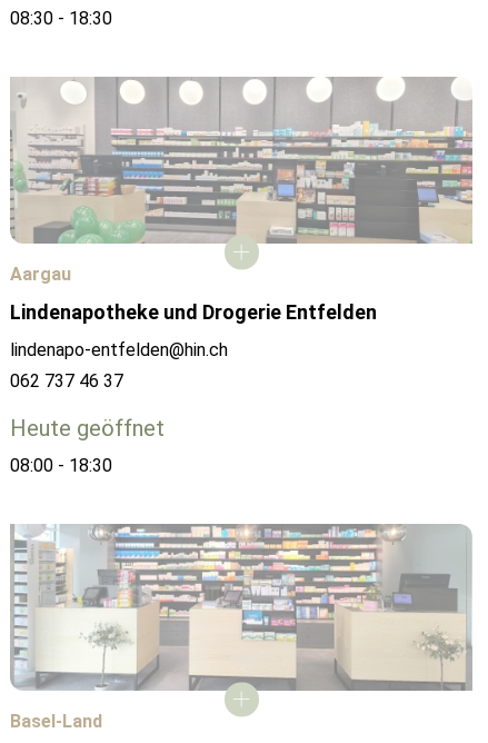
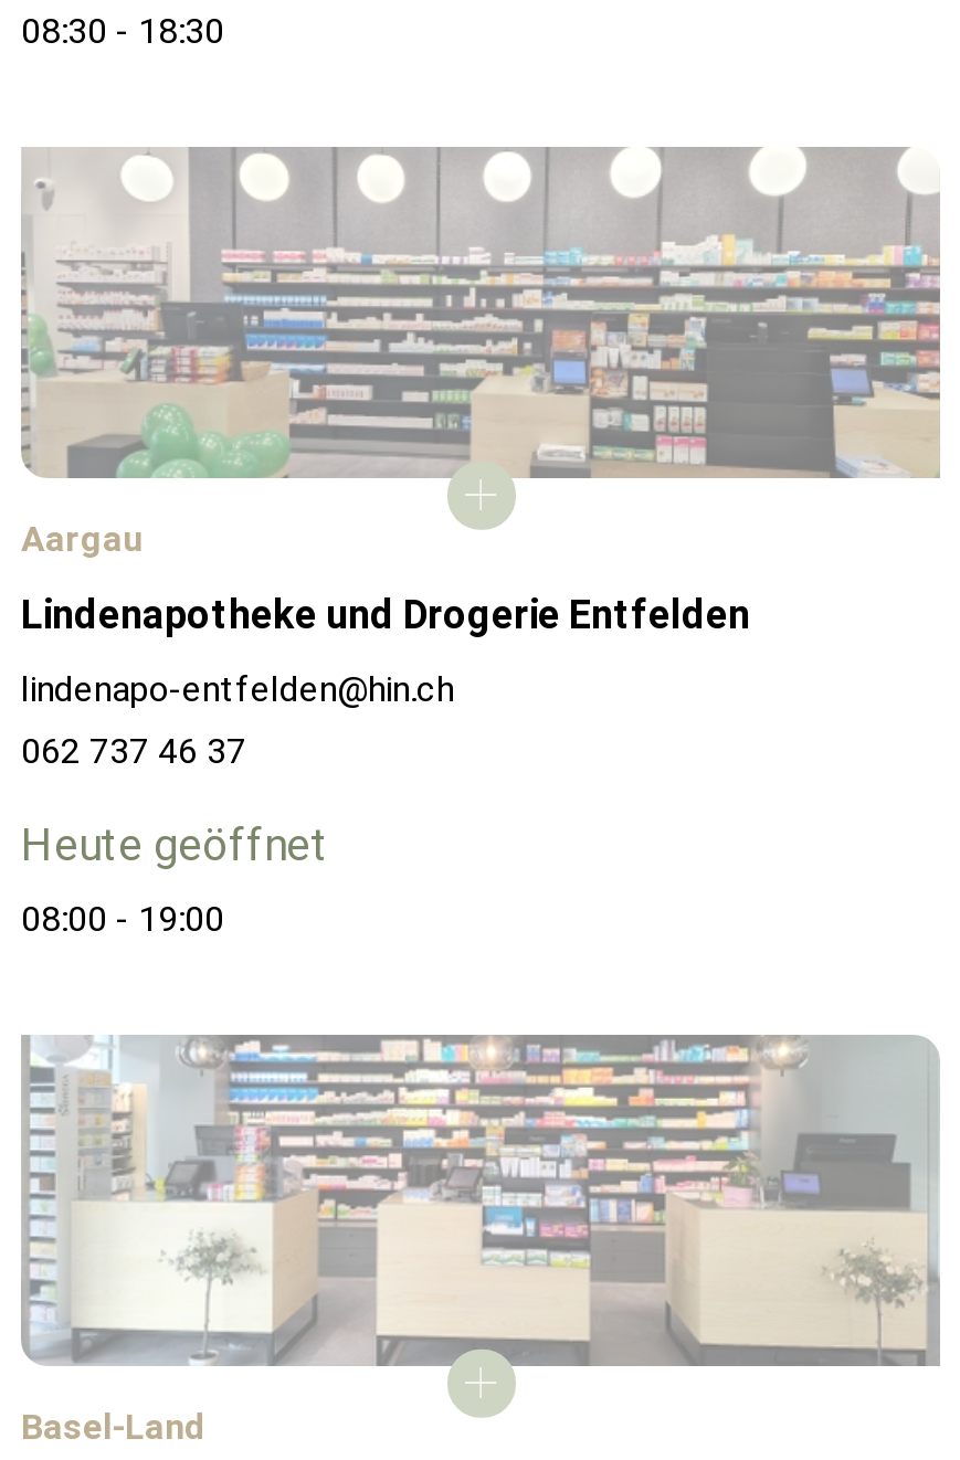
- 08:00 - 18:30
+ 08:00 - 19:00
